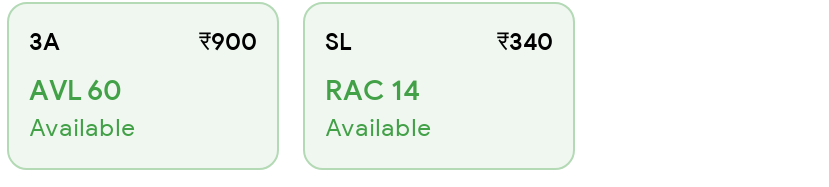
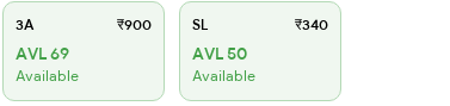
- AVL 60
+ AVL 69

- RAC 14
+ AVL 50
